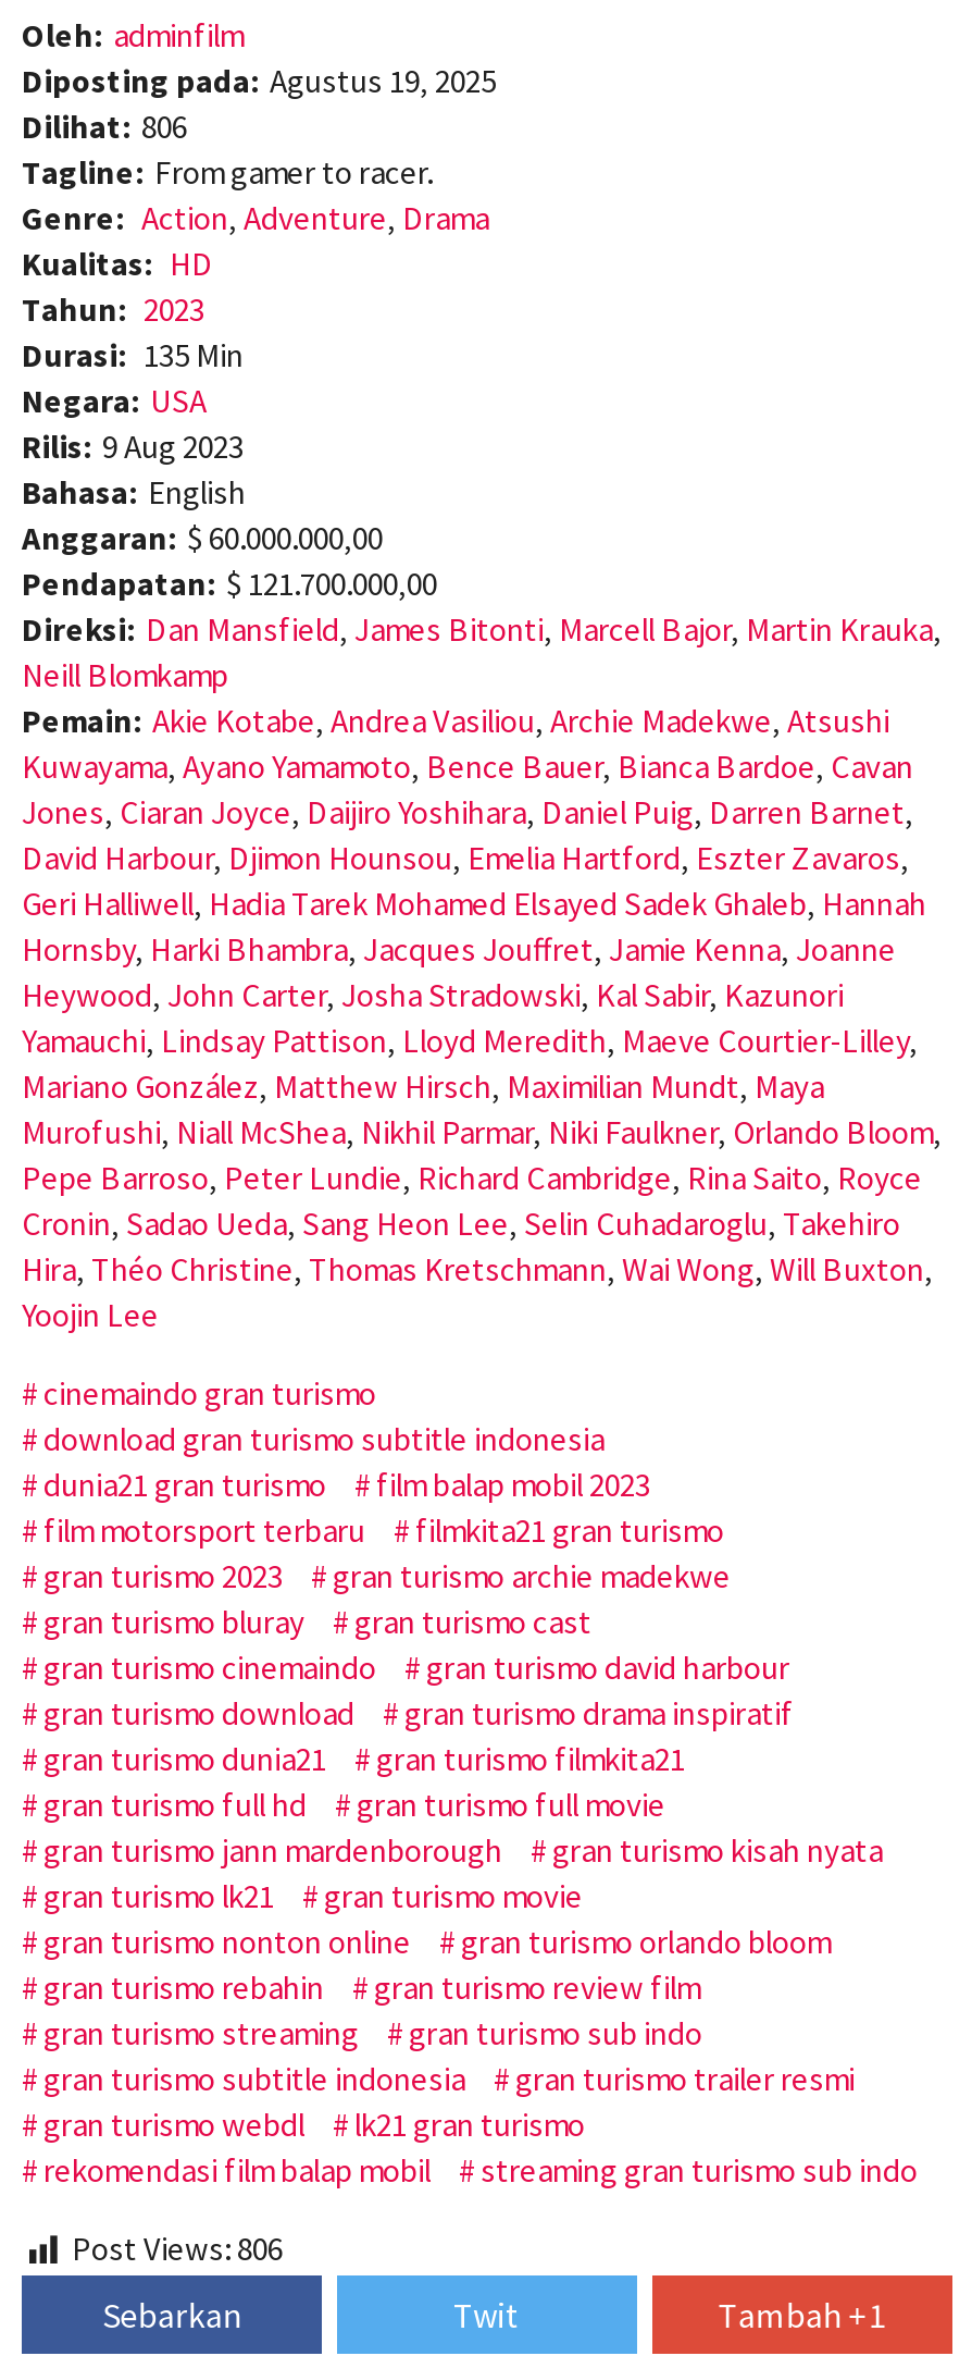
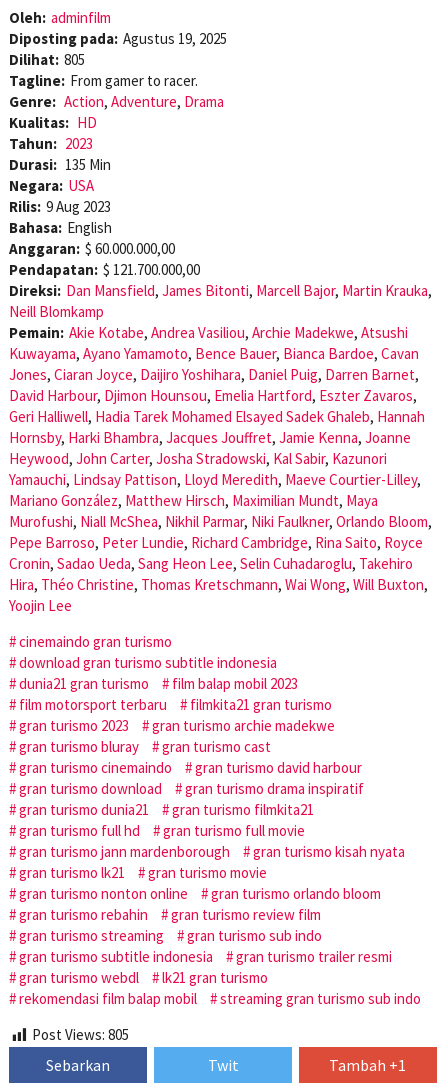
- Dilihat: 806
+ Dilihat: 805

- Post Views: 806
+ Post Views: 805
